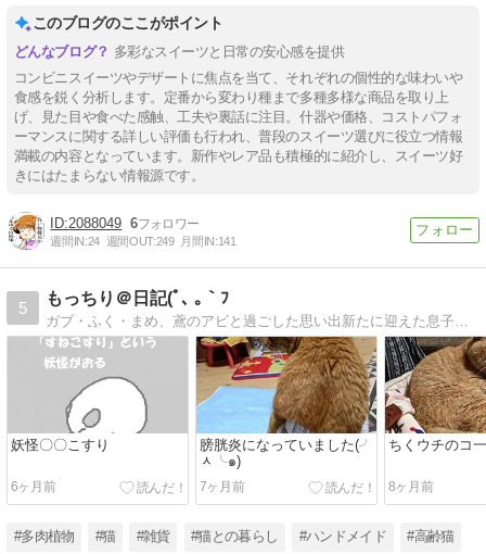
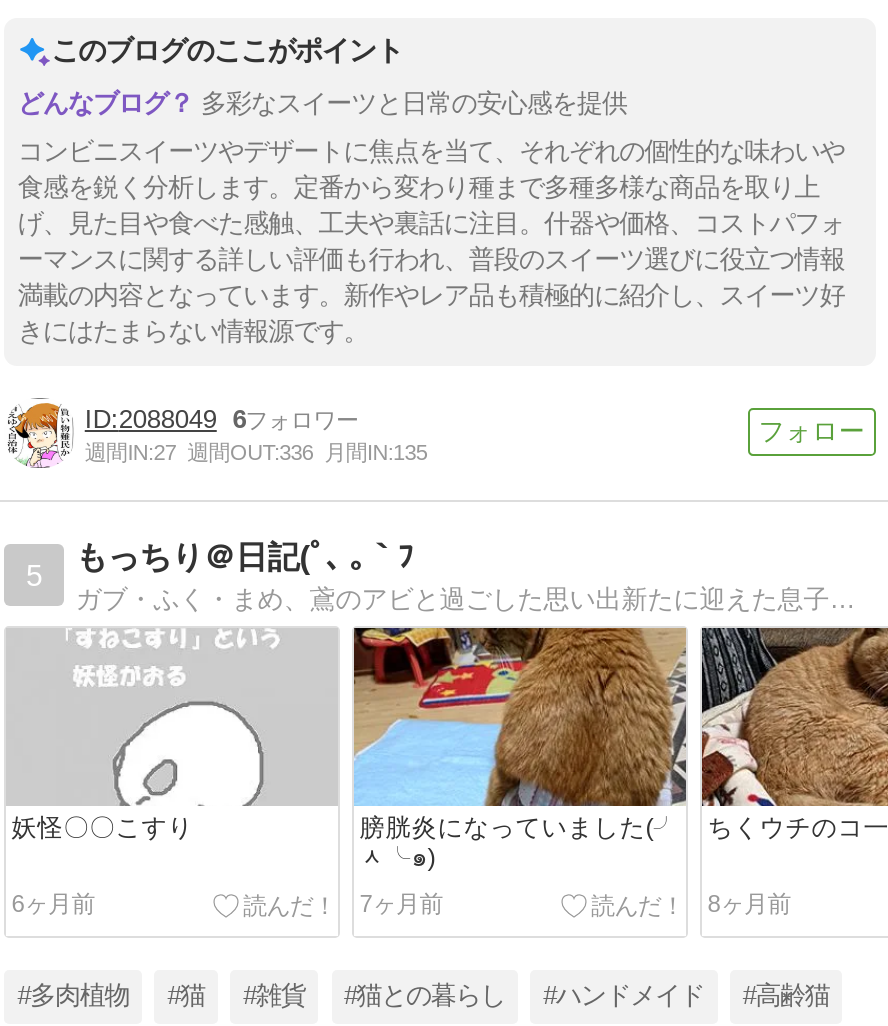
- 週間IN:24 週間OUT:249 月間IN:141
+ 週間IN:27 週間OUT:336 月間IN:135
